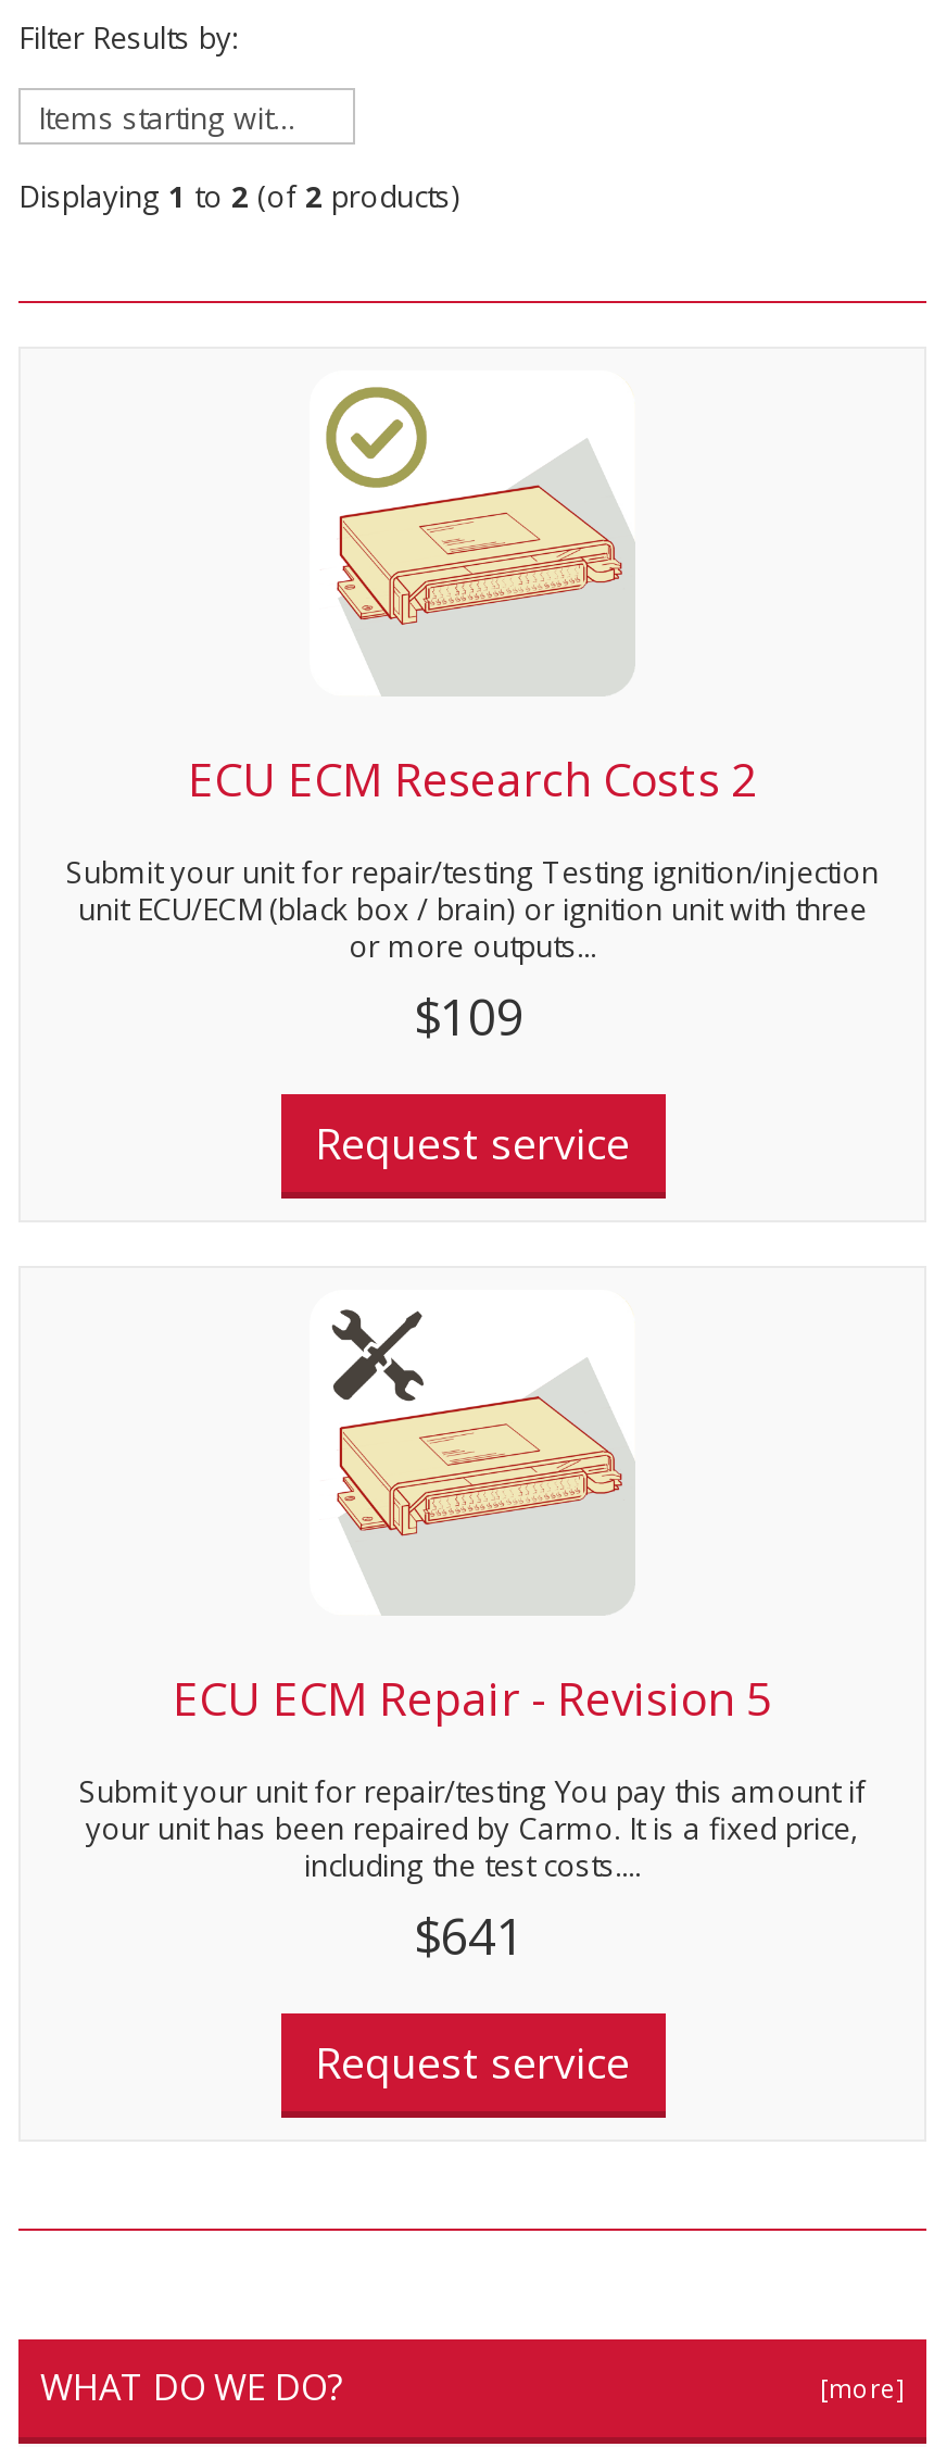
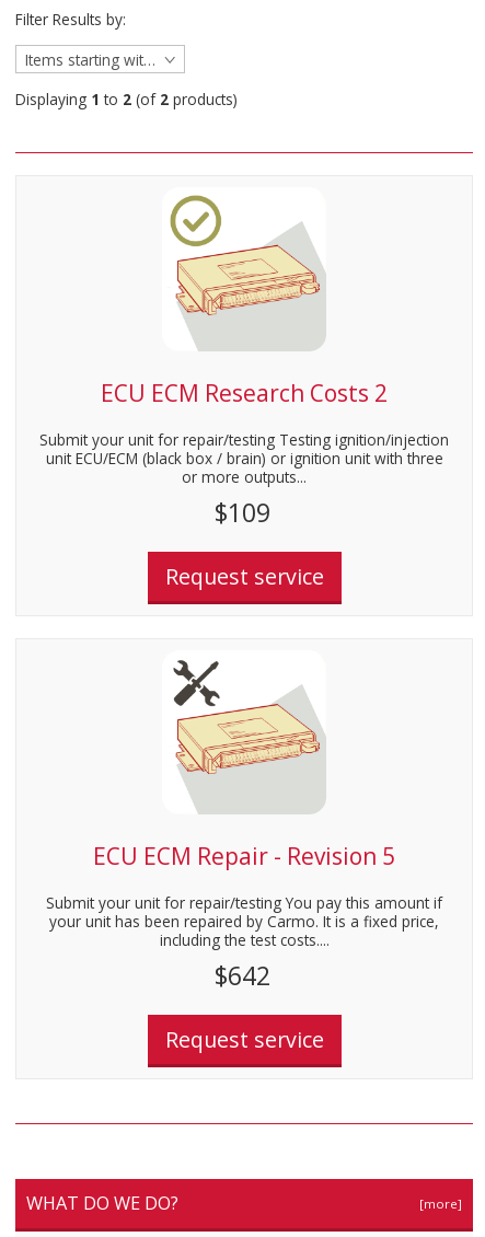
- $641
+ $642
